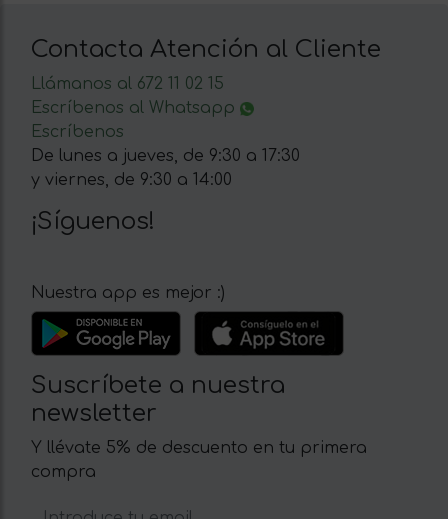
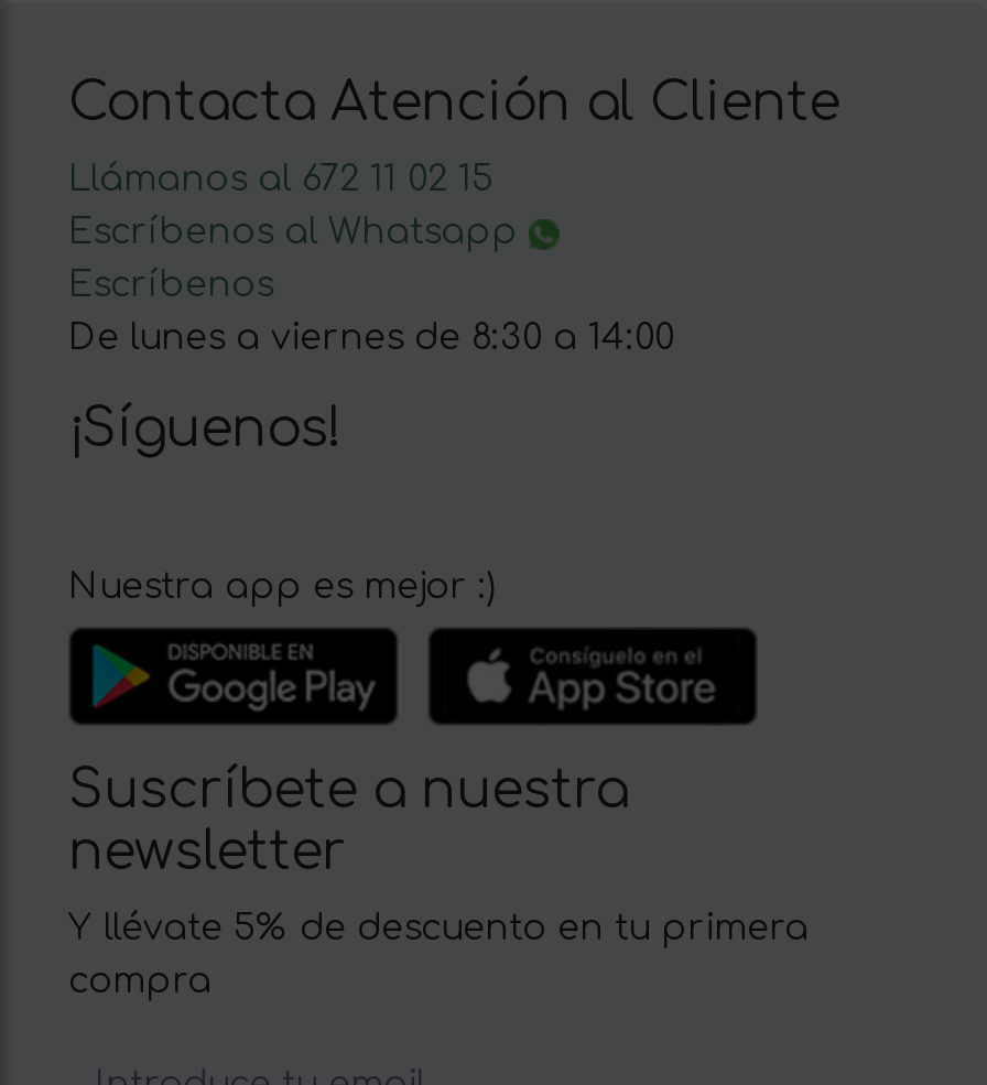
- De lunes a jueves, de 9:30 a 17:30
- y viernes, de 9:30 a 14:00
+ De lunes a viernes de 8:30 a 14:00
